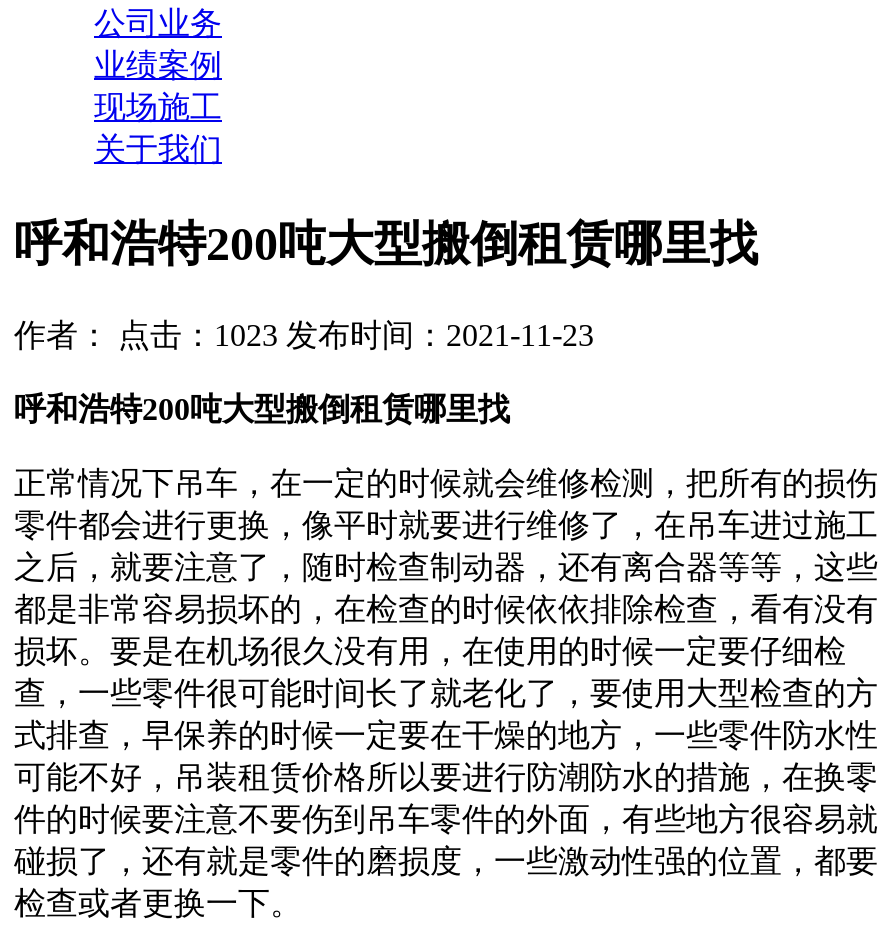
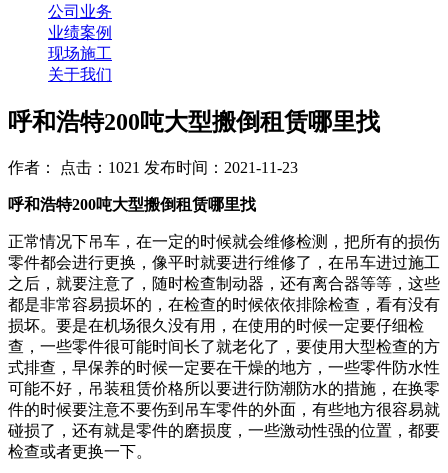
- 作者： 点击：1023 发布时间：2021-11-23
+ 作者： 点击：1021 发布时间：2021-11-23
